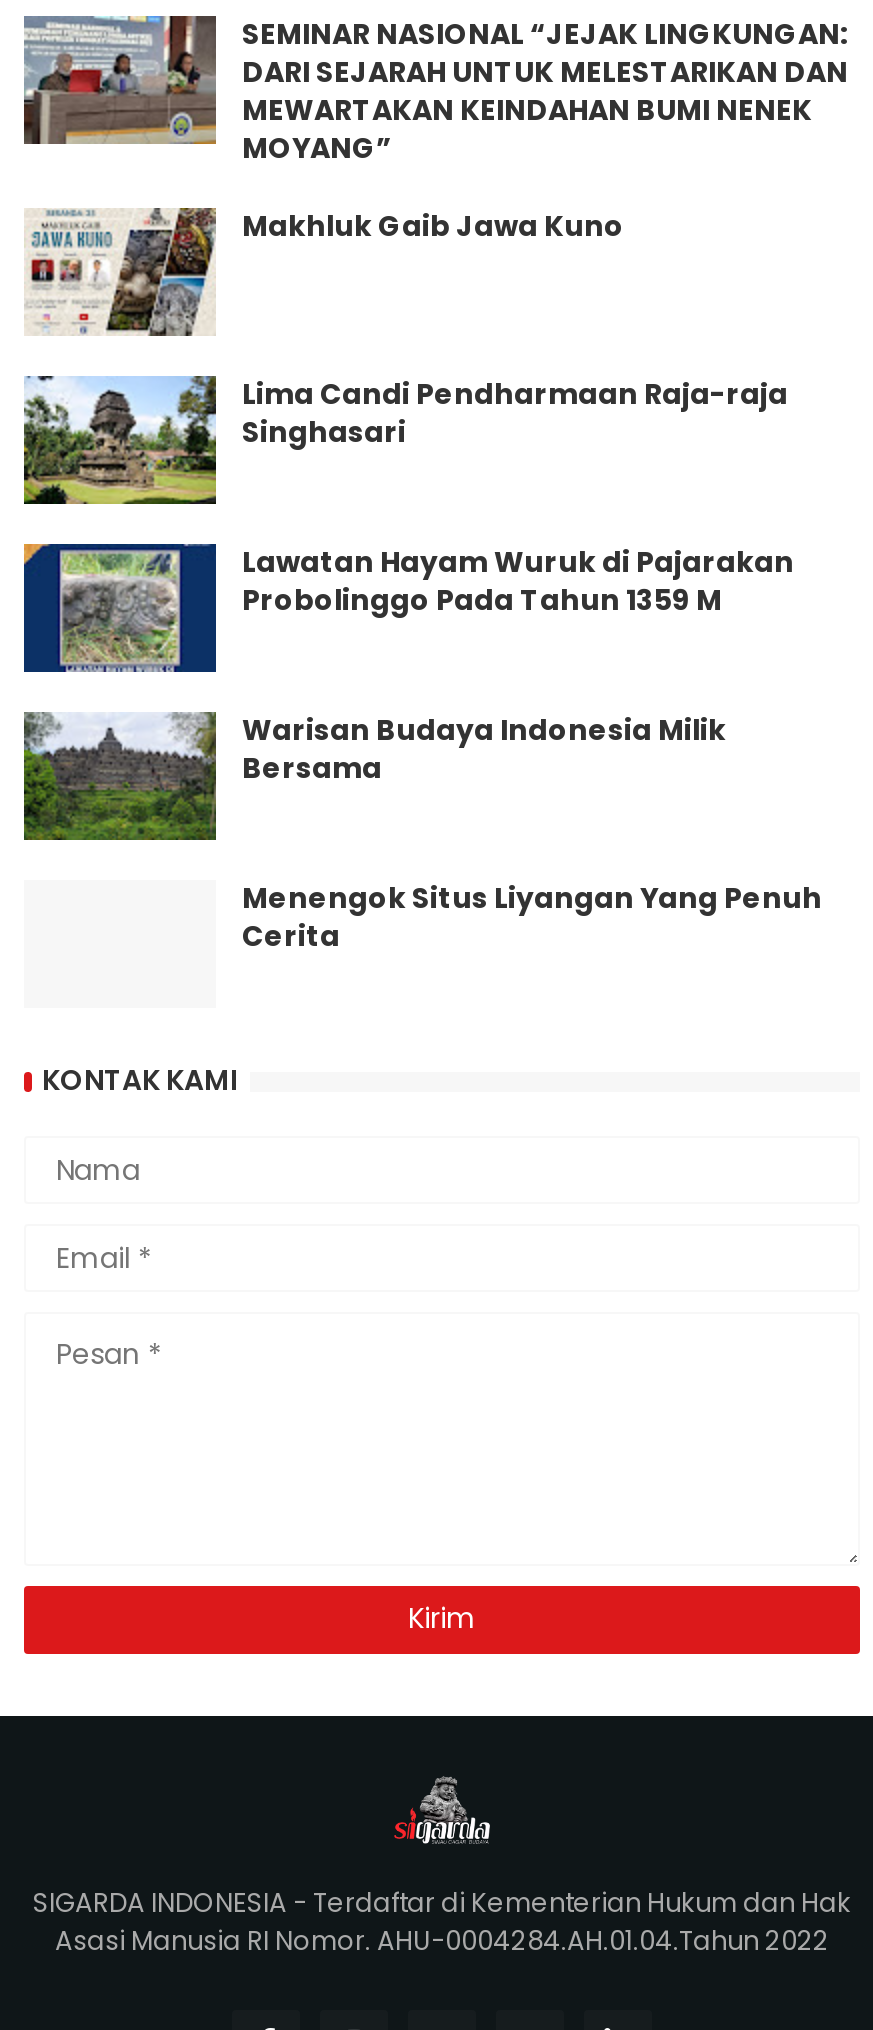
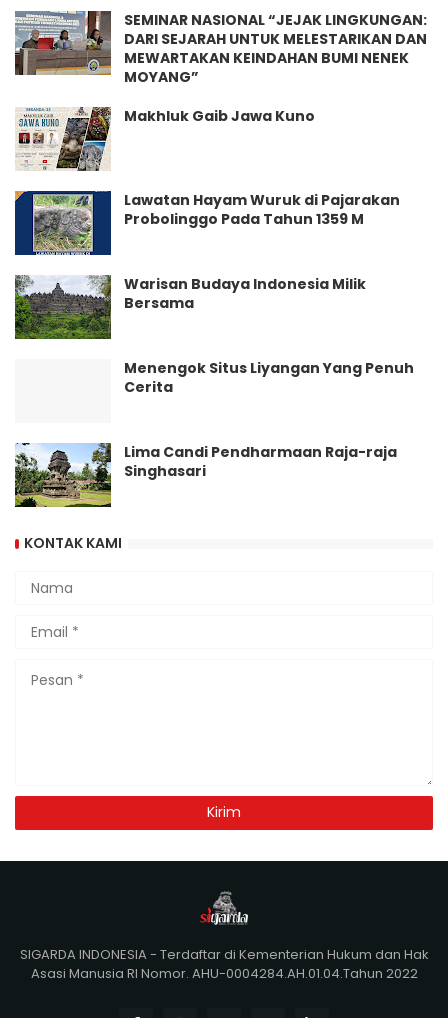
moved down: [image] | Lima Candi Pendharmaan Raja-raja | Singhasari

moved up: [image] | Lawatan Hayam Wuruk di Pajarakan | Probolinggo Pada Tahun 1359 M | Warisan Budaya Indonesia Milik | Bersama | Menengok Situs Liyangan Yang Penuh | Cerita
